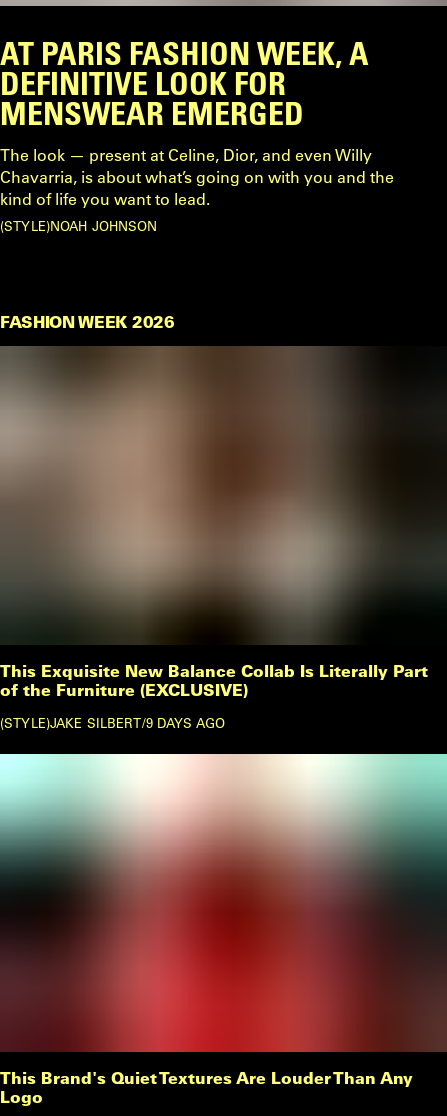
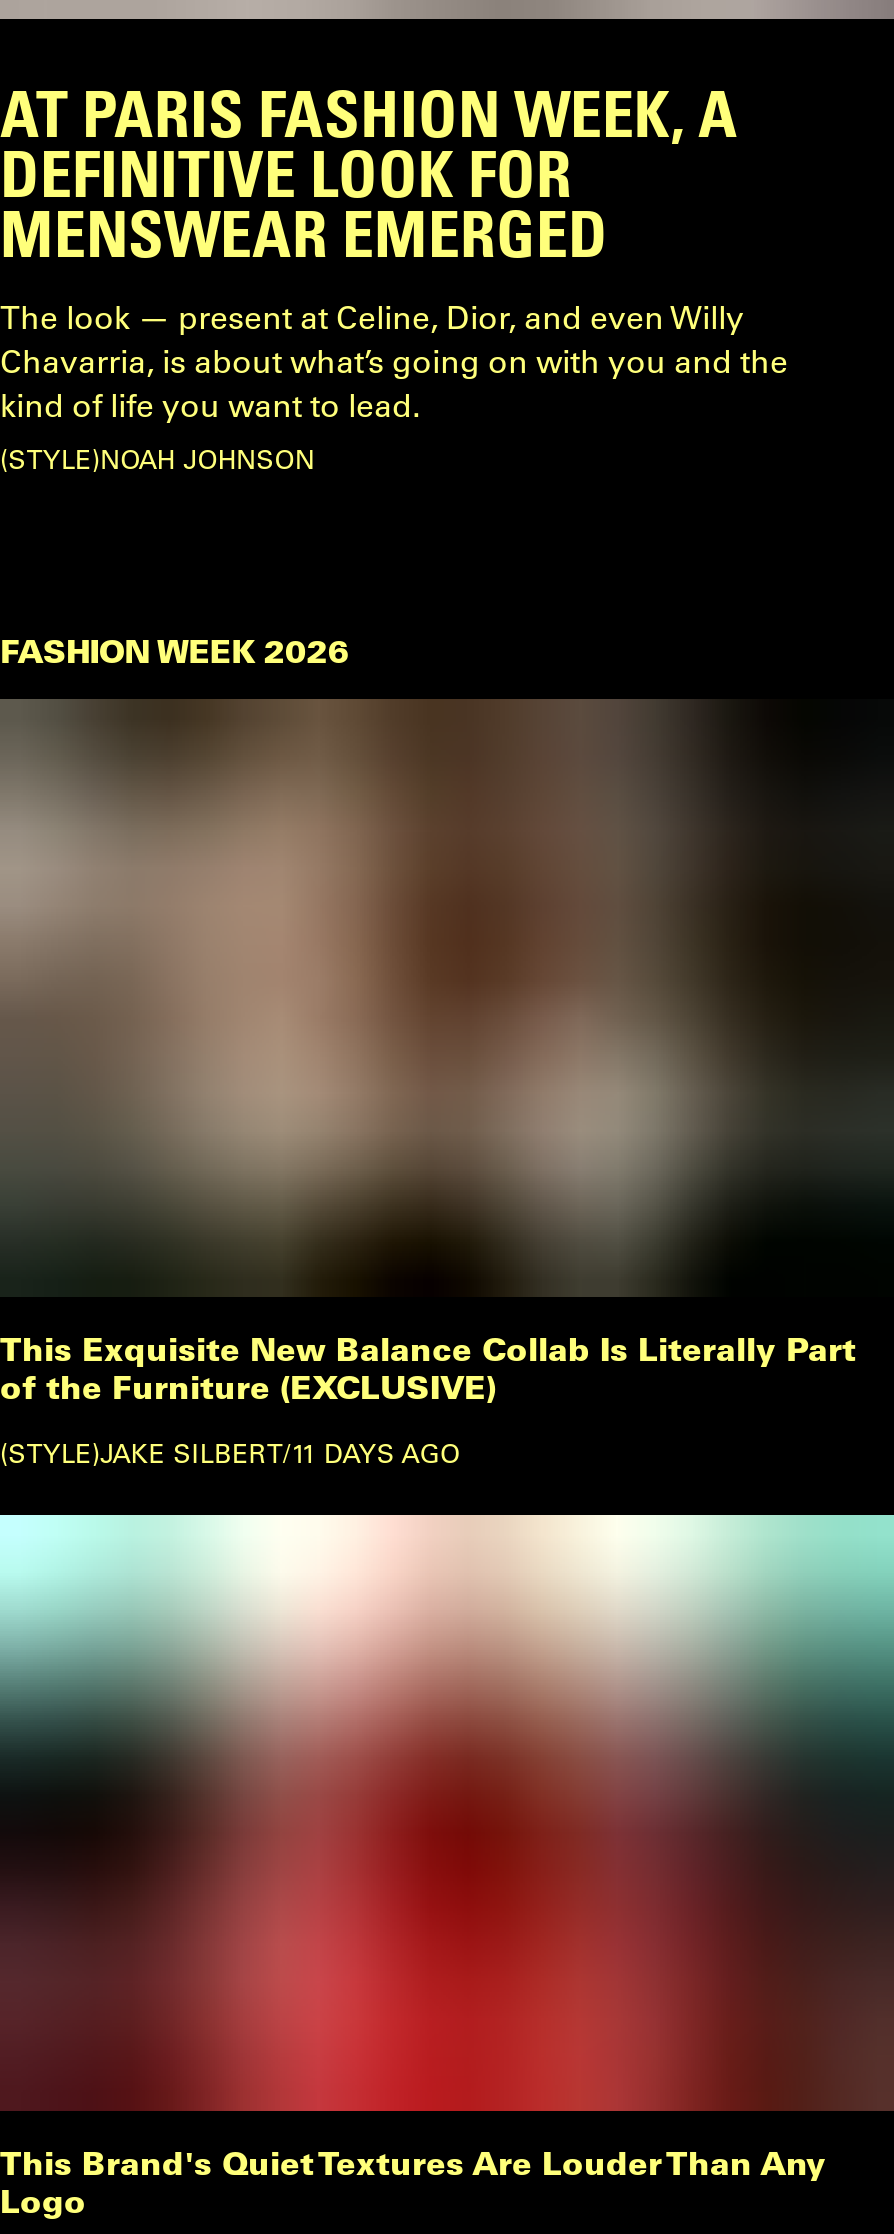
- STYLE JAKE SILBERT/9 DAYS AGO
+ STYLE JAKE SILBERT/11 DAYS AGO
